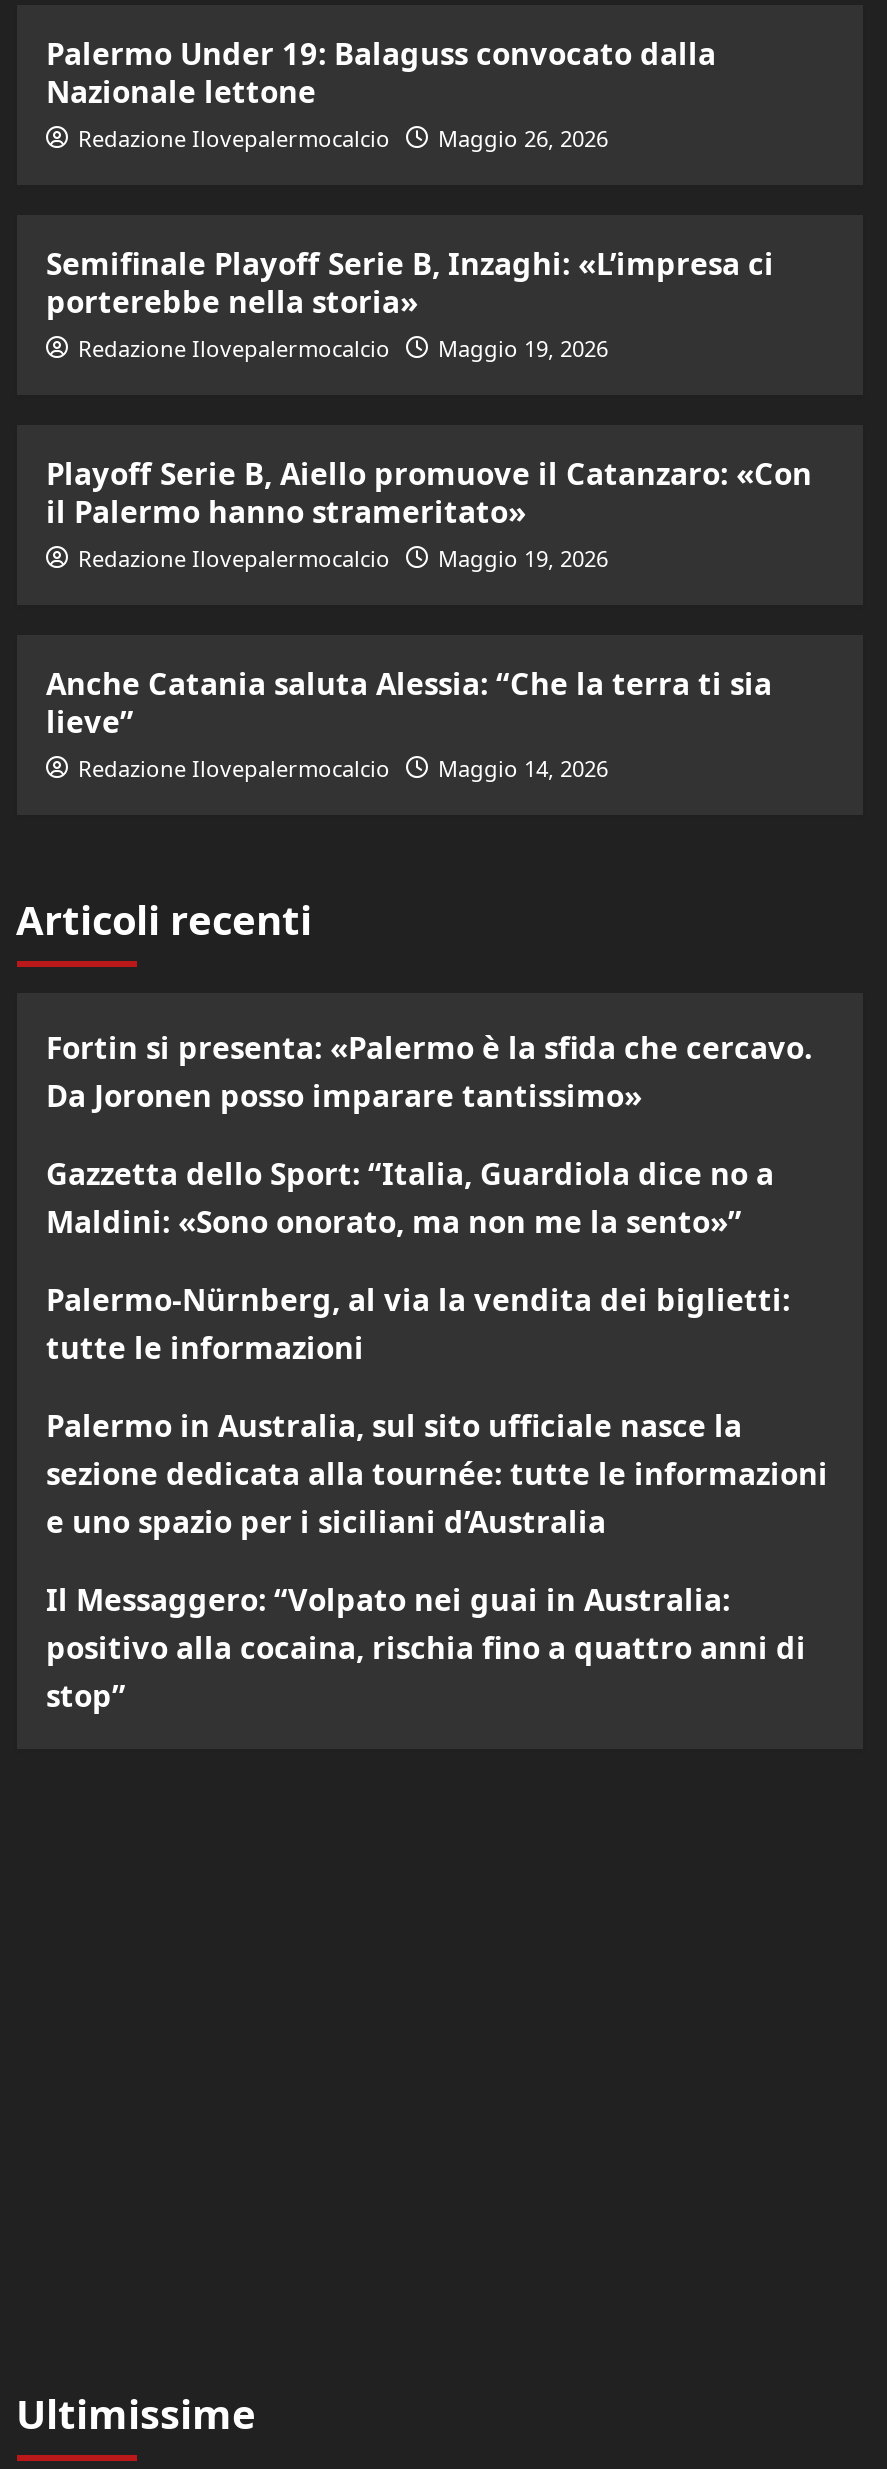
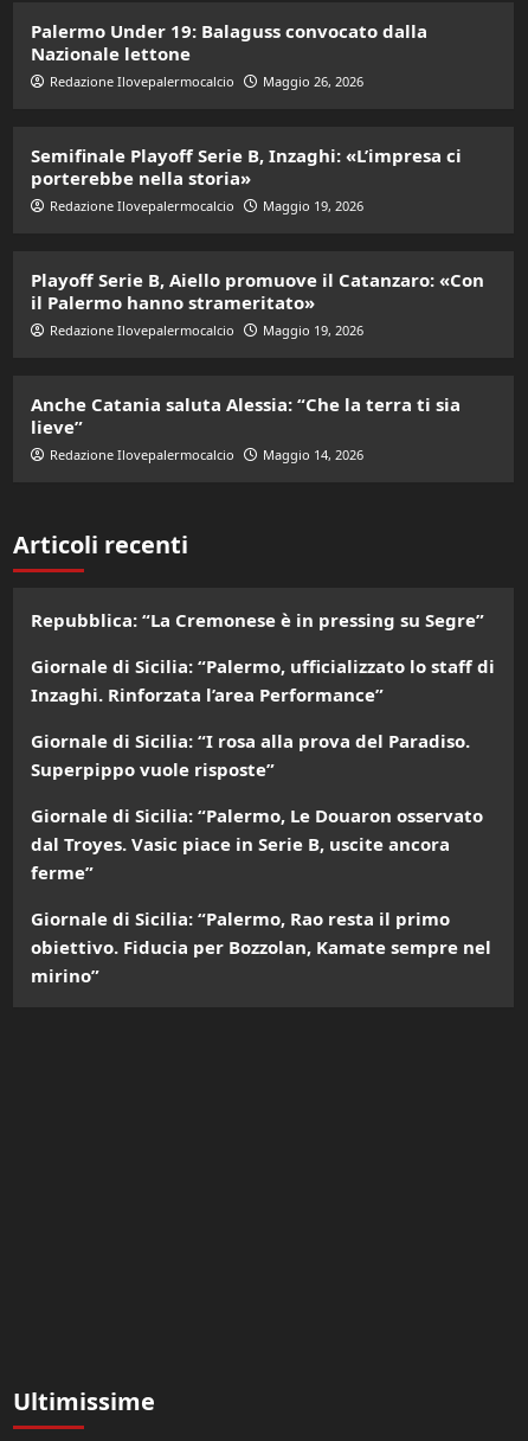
- Fortin si presenta: «Palermo è la sfida che cercavo.
- Da Joronen posso imparare tantissimo»
+ Repubblica: “La Cremonese è in pressing su Segre”

- Gazzetta dello Sport: “Italia, Guardiola dice no a
- Maldini: «Sono onorato, ma non me la sento»”
+ Giornale di Sicilia: “Palermo, ufficializzato lo staff di
+ Inzaghi. Rinforzata l’area Performance”

- Palermo-Nürnberg, al via la vendita dei biglietti:
- tutte le informazioni
+ Giornale di Sicilia: “I rosa alla prova del Paradiso.
+ Superpippo vuole risposte”

- Palermo in Australia, sul sito ufficiale nasce la
- sezione dedicata alla tournée: tutte le informazioni
- e uno spazio per i siciliani d’Australia
+ Giornale di Sicilia: “Palermo, Le Douaron osservato
+ dal Troyes. Vasic piace in Serie B, uscite ancora
+ ferme”

- Il Messaggero: “Volpato nei guai in Australia:
- positivo alla cocaina, rischia fino a quattro anni di
- stop”
+ Giornale di Sicilia: “Palermo, Rao resta il primo
+ obiettivo. Fiducia per Bozzolan, Kamate sempre nel
+ mirino”
